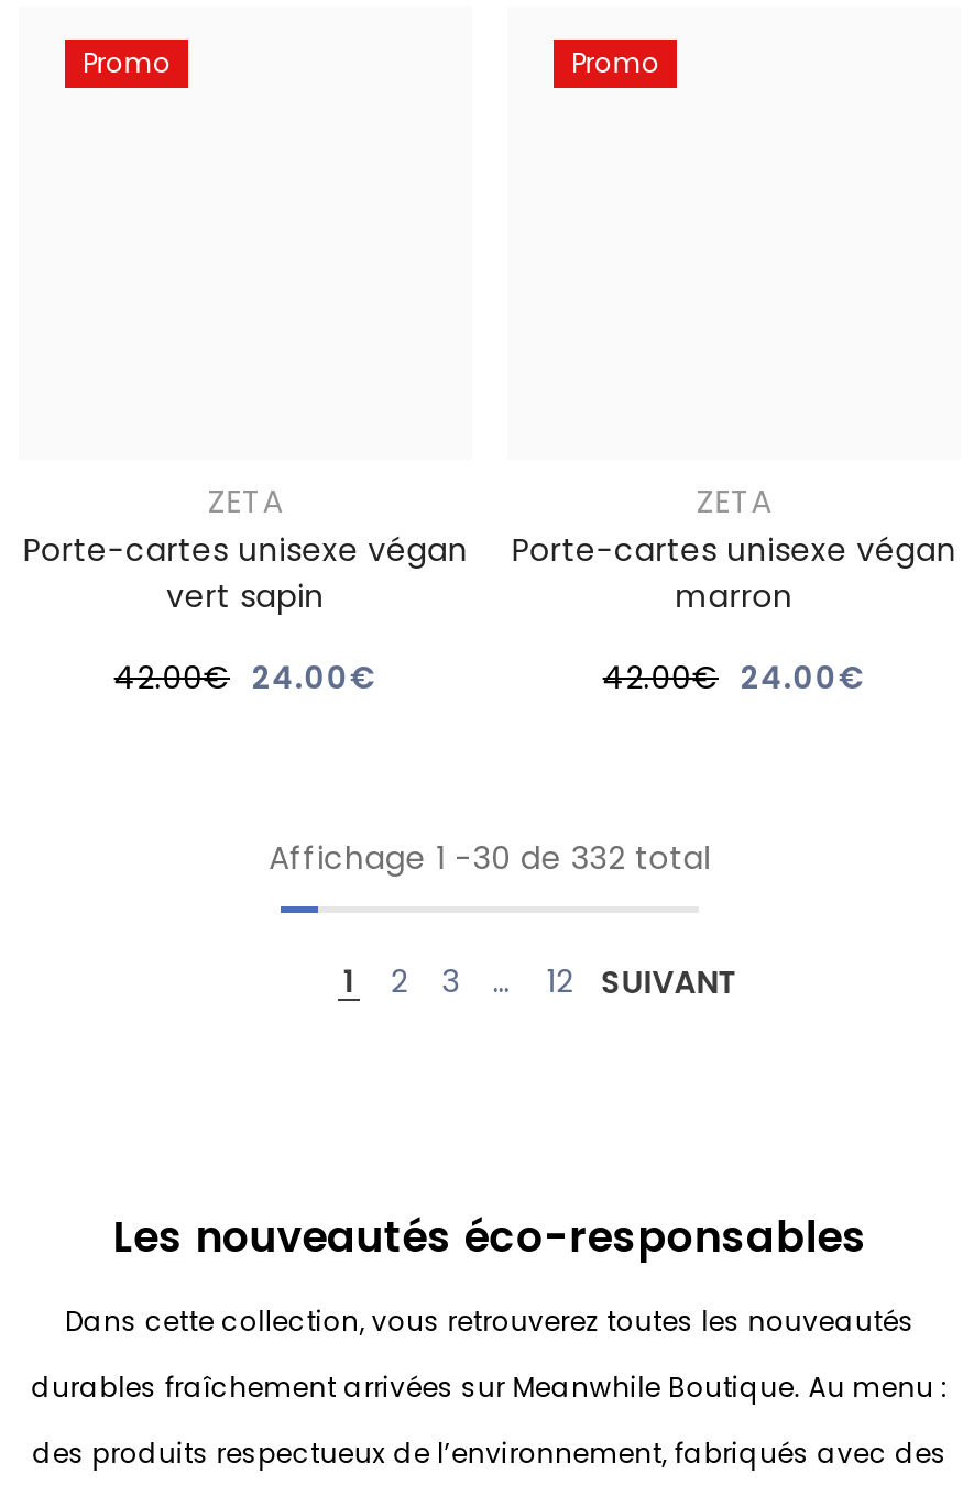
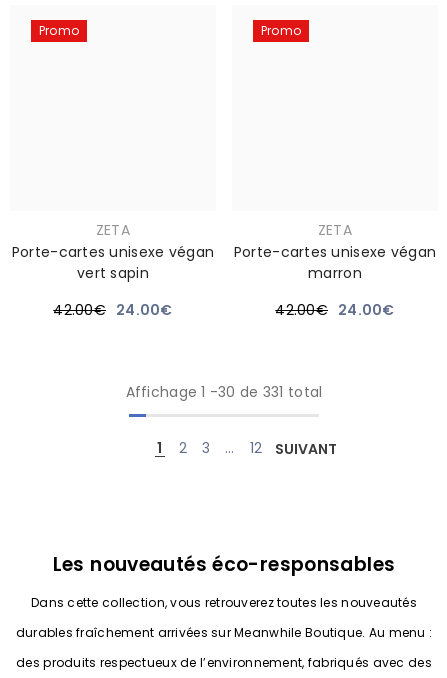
- Affichage 1 -30 de 332 total
+ Affichage 1 -30 de 331 total
